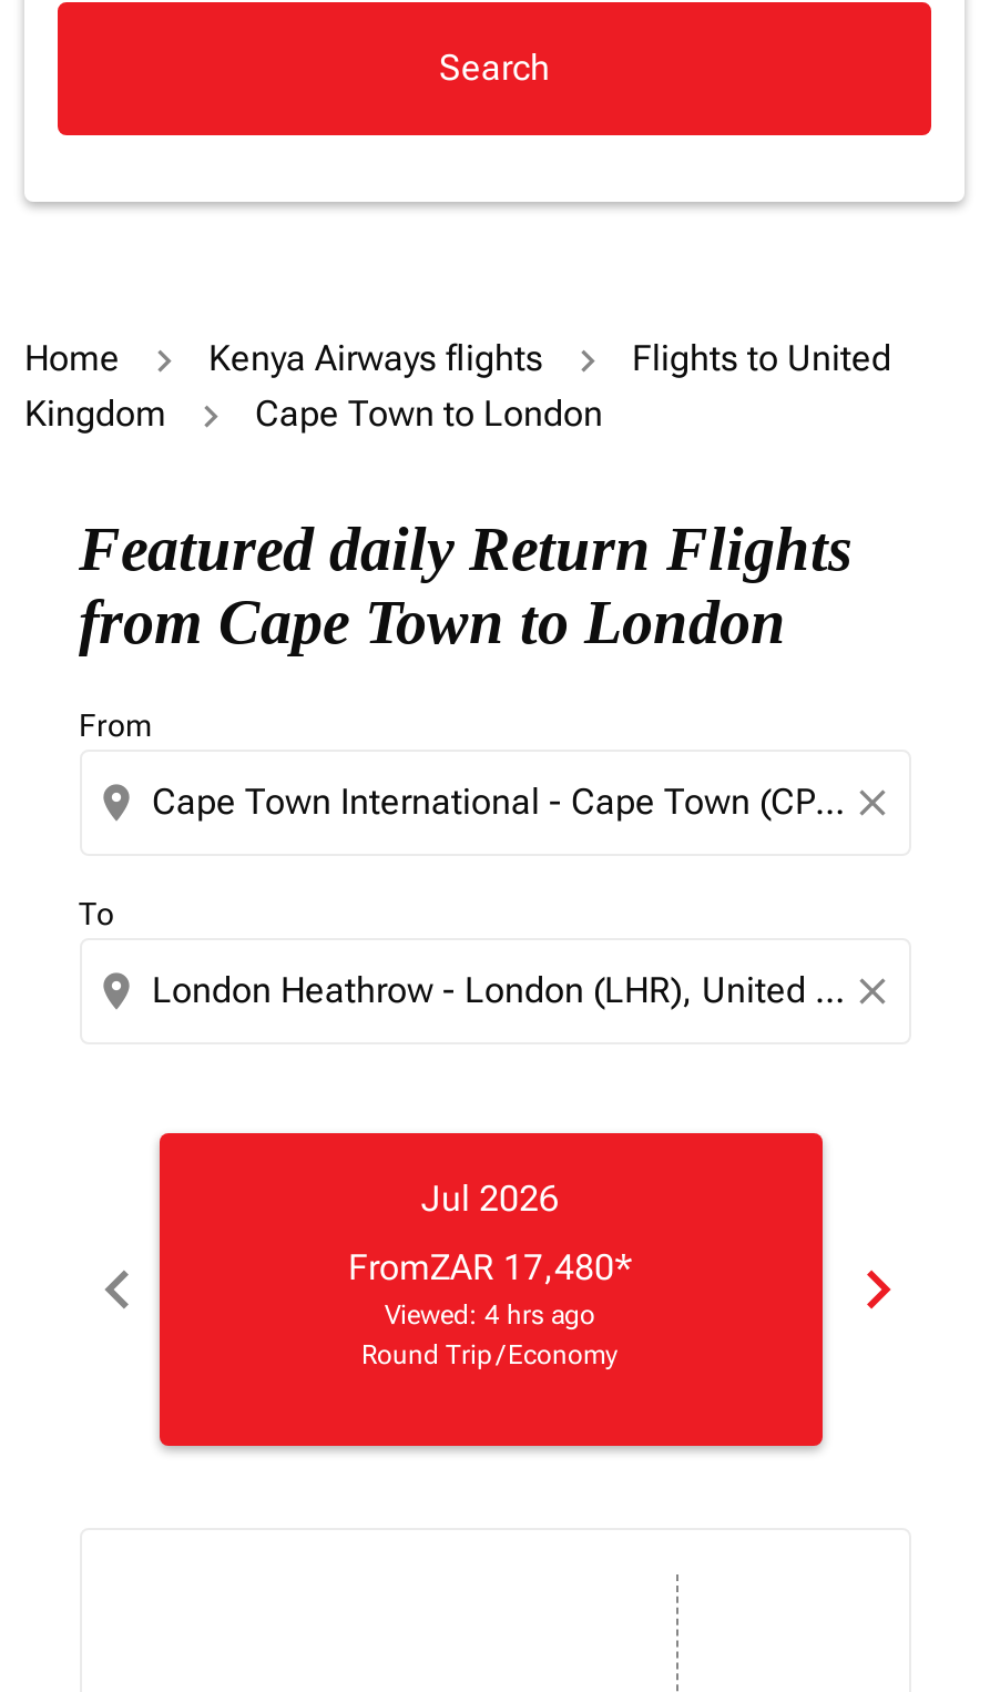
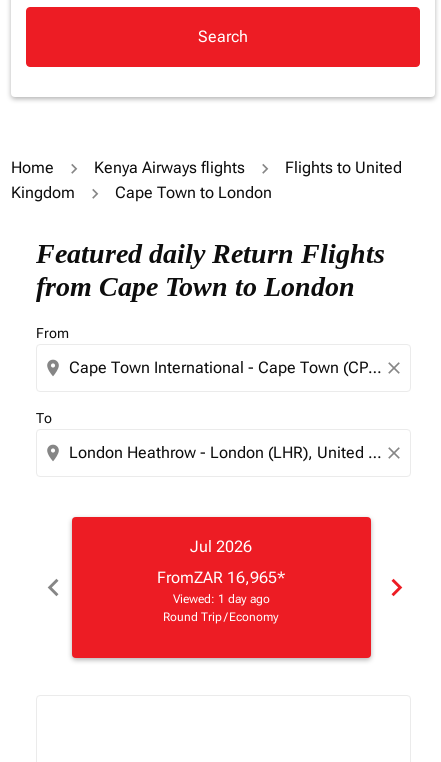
- FromZAR 17,480*
+ FromZAR 16,965*

- Viewed: 4 hrs ago
+ Viewed: 1 day ago
